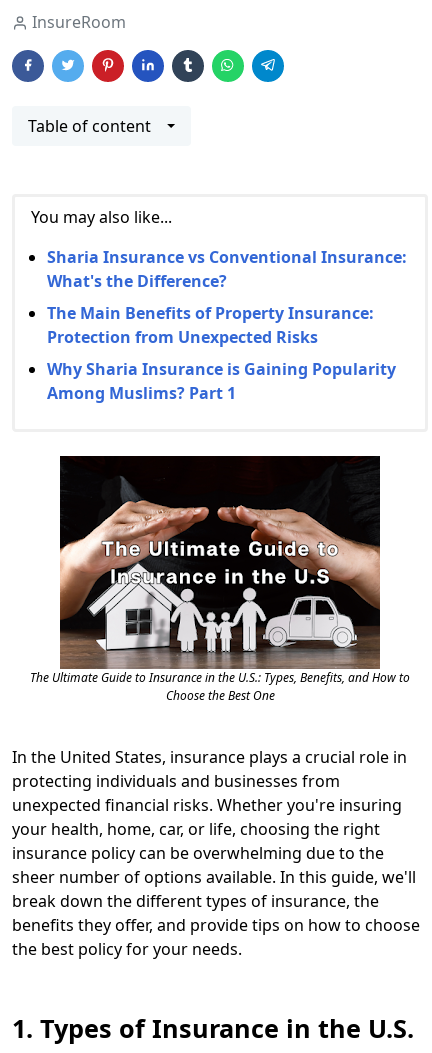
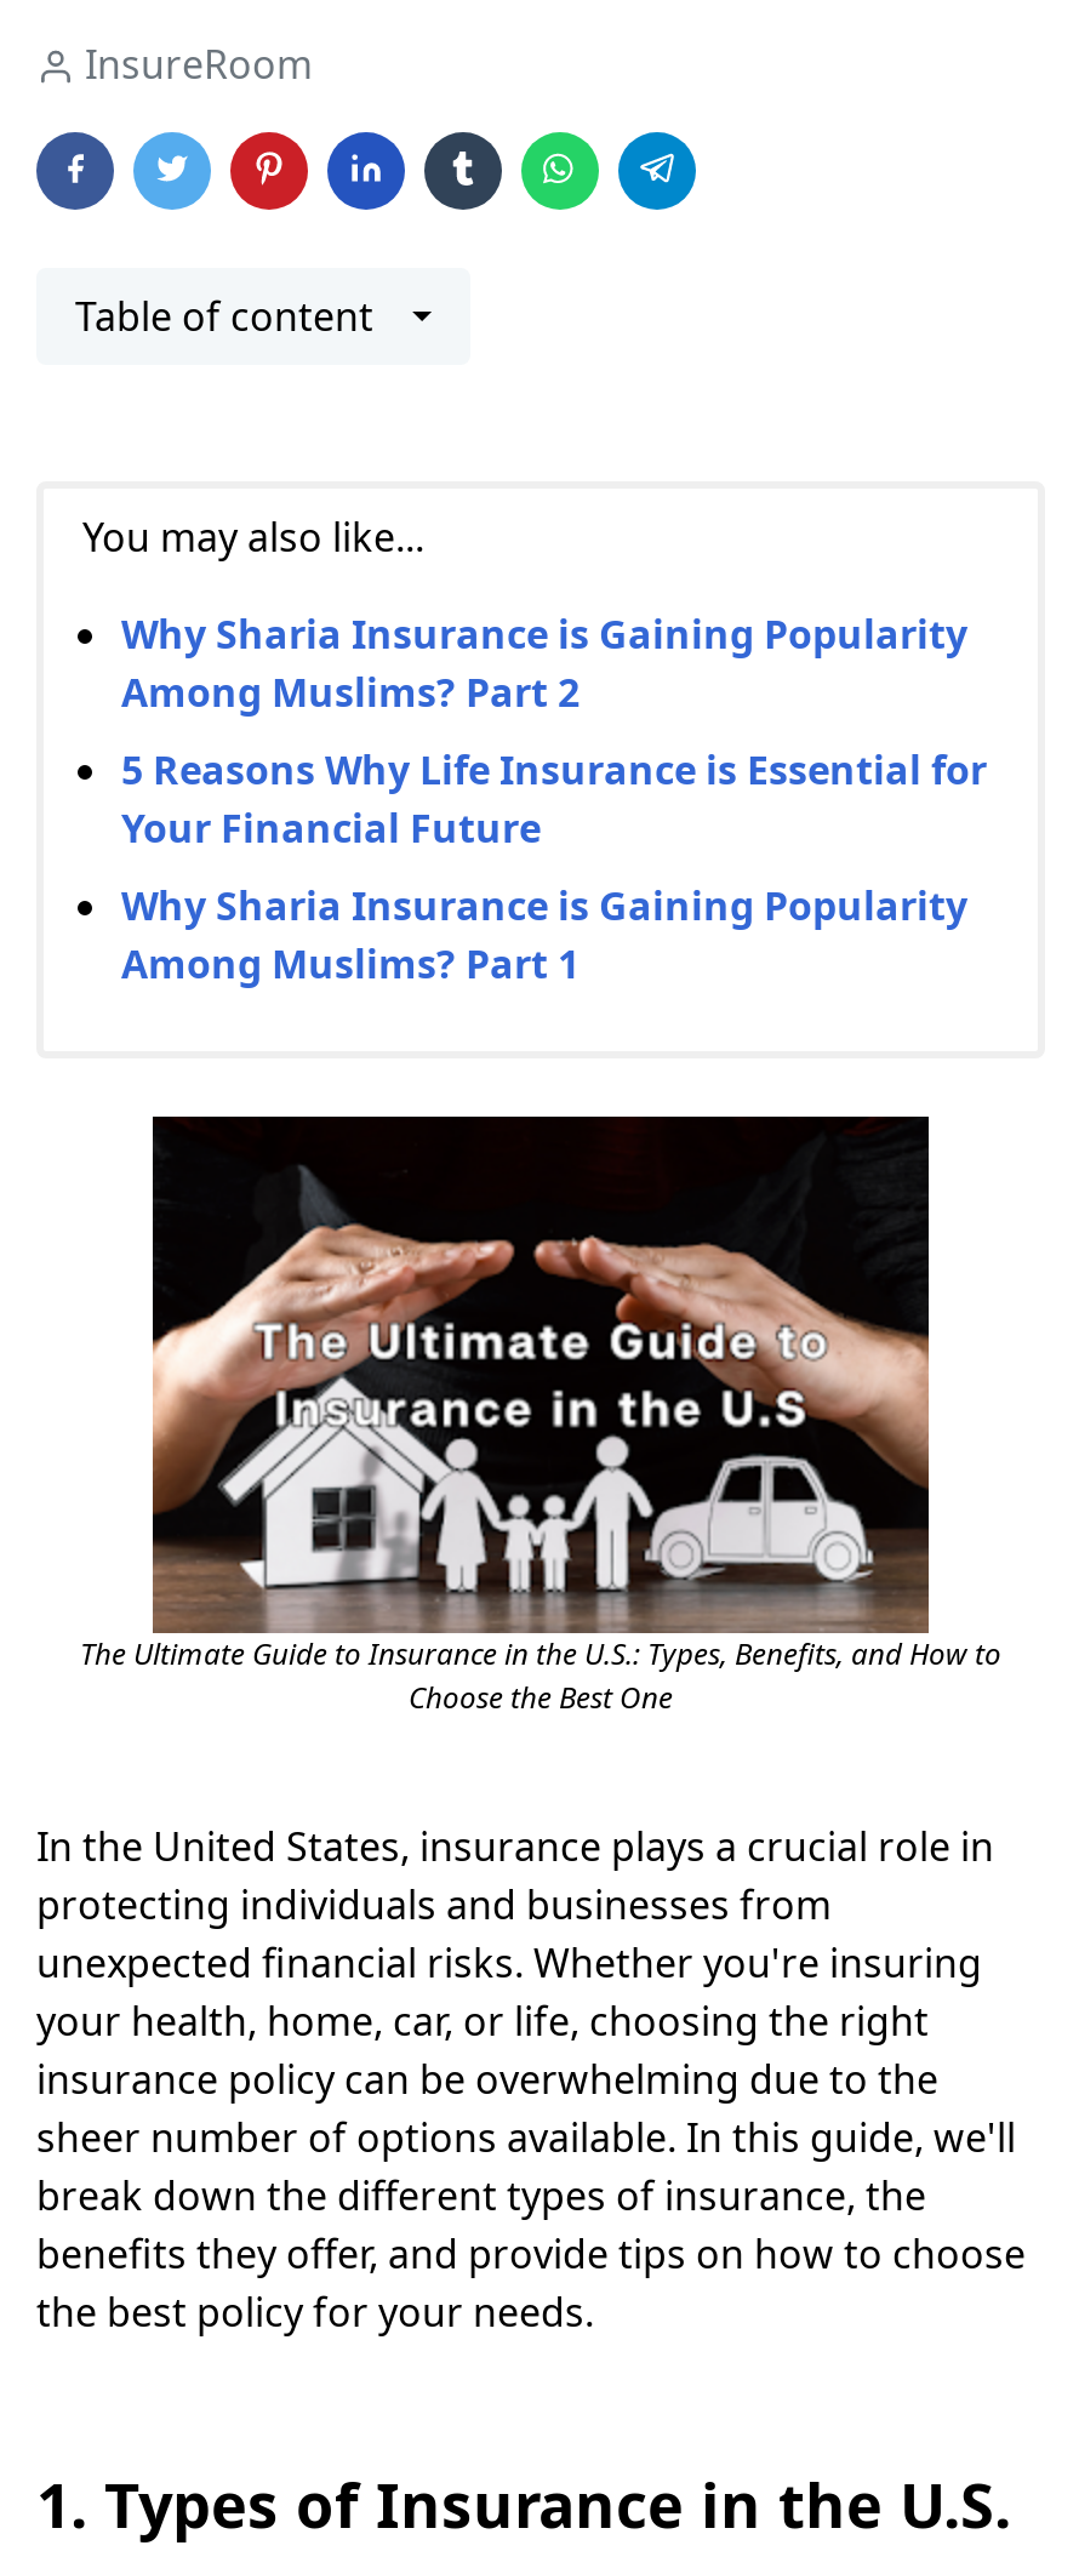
- Sharia Insurance vs Conventional Insurance:
- What's the Difference?
+ Why Sharia Insurance is Gaining Popularity
+ Among Muslims? Part 2

- The Main Benefits of Property Insurance:
- Protection from Unexpected Risks
+ 5 Reasons Why Life Insurance is Essential for
+ Your Financial Future
